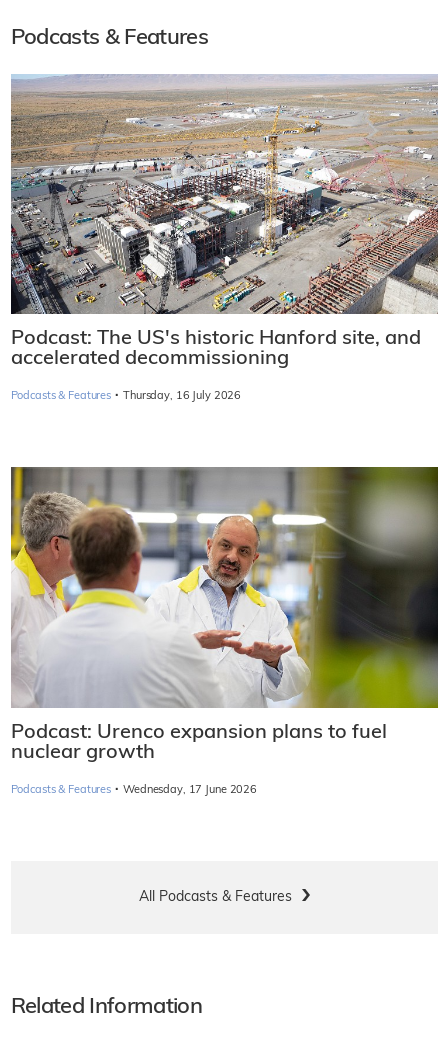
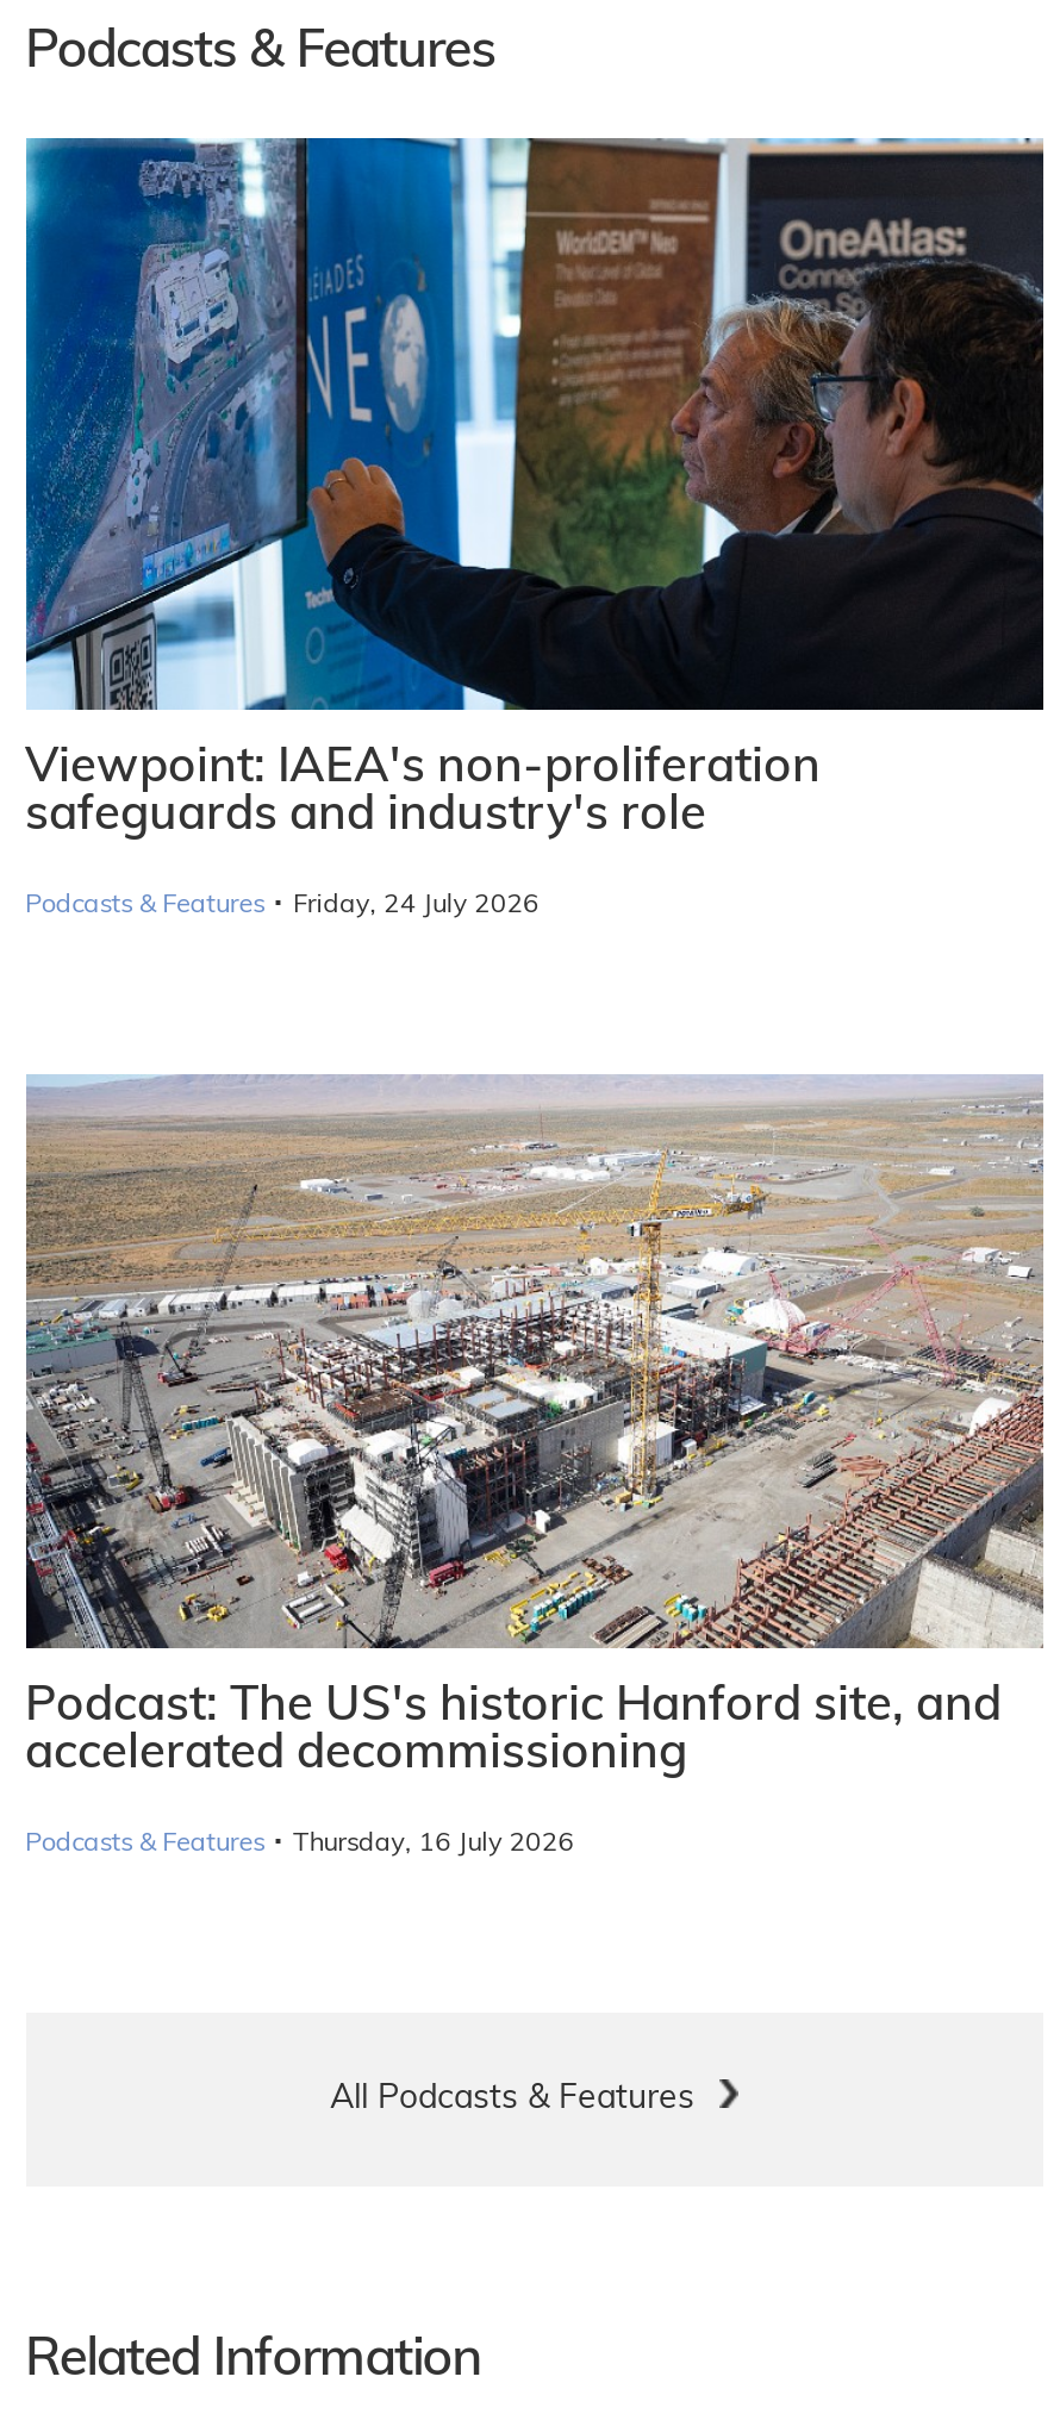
+ [image]
+ Viewpoint: IAEA's non-proliferation
+ safeguards and industry's role
+ Podcasts & Features · Friday, 24 July 2026

moved down: [image] | Podcast: The US's historic Hanford site, and | accelerated decommissioning | Podcasts & Features · Thursday, 16 July 2026

- [image]
- Podcast: Urenco expansion plans to fuel
- nuclear growth
- Podcasts & Features · Wednesday, 17 June 2026
